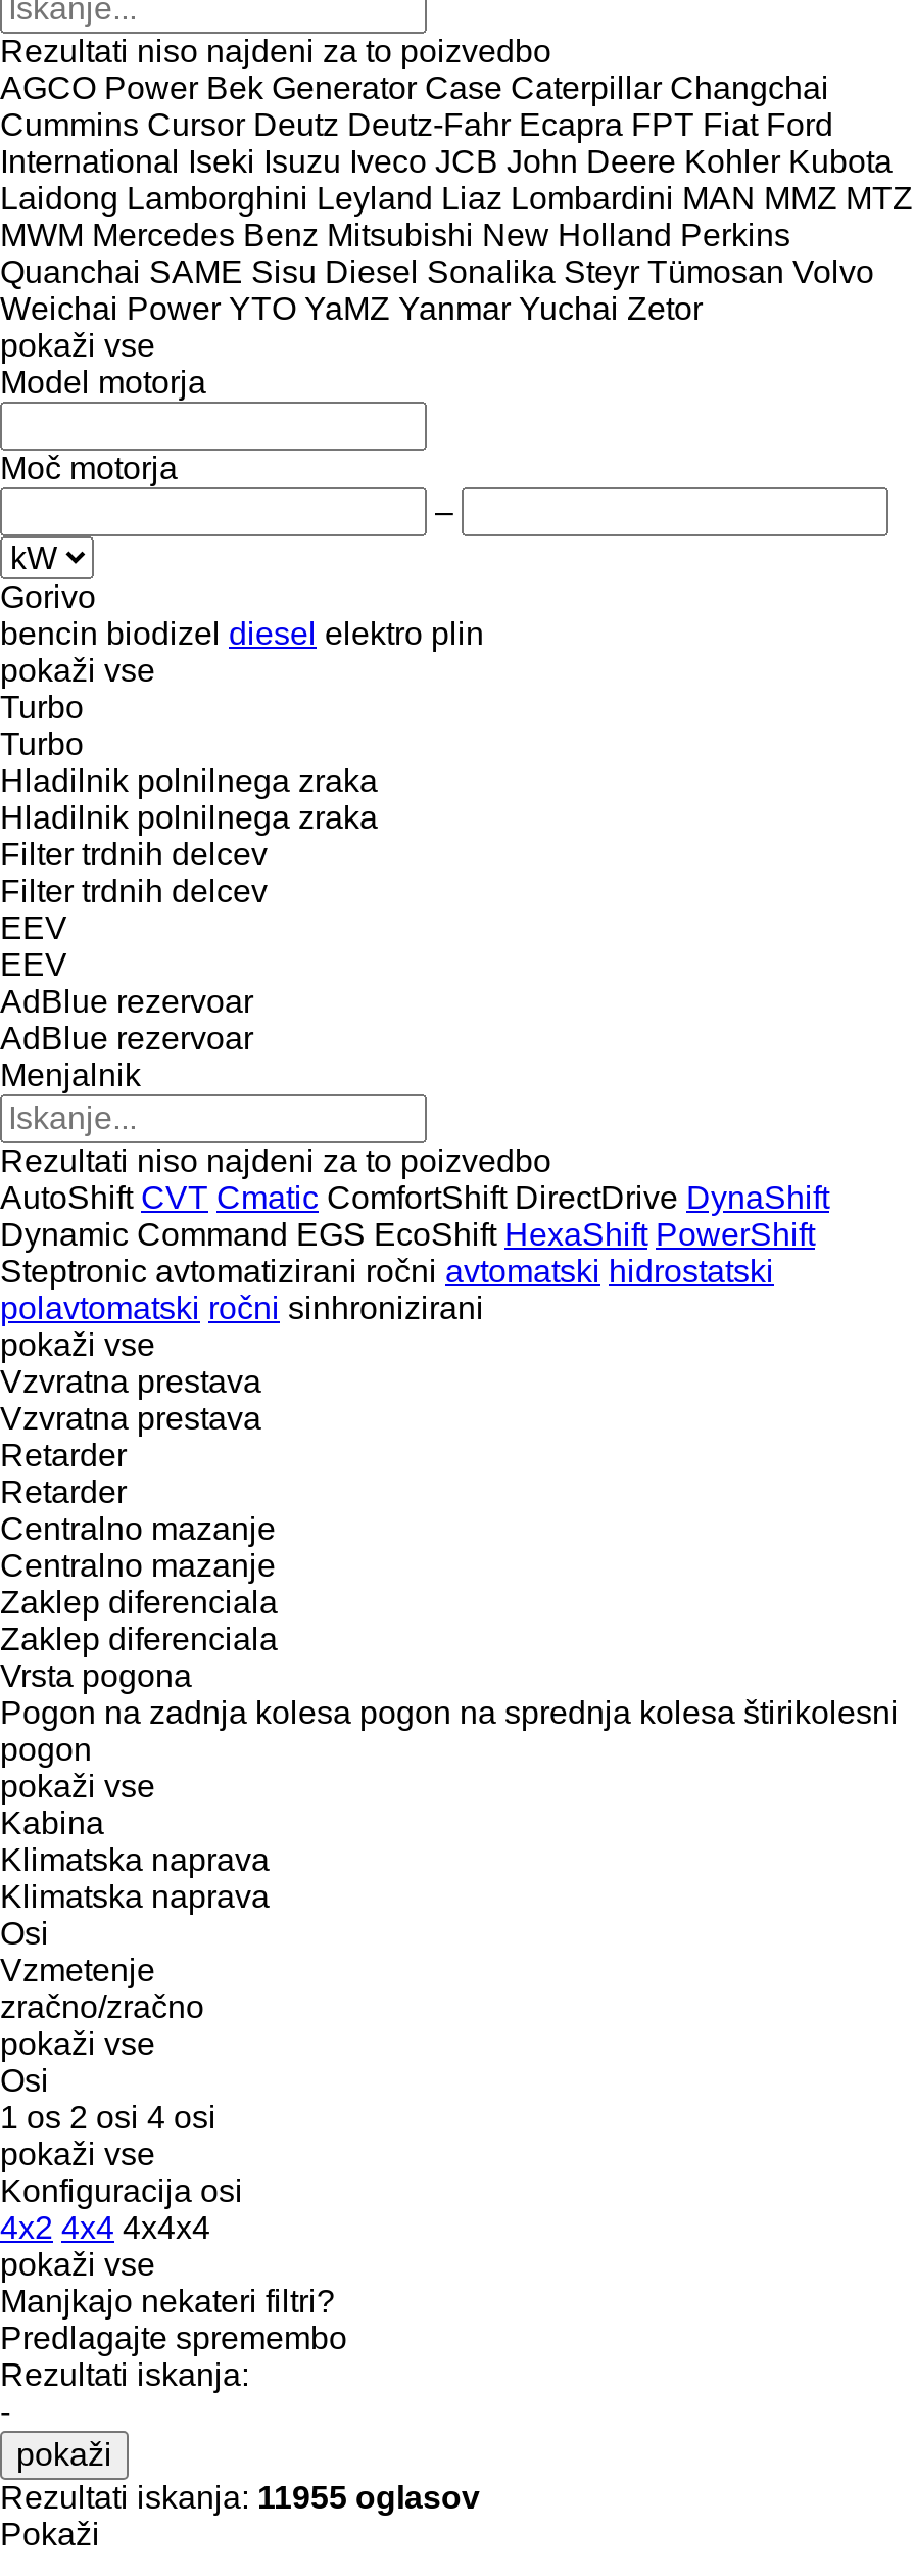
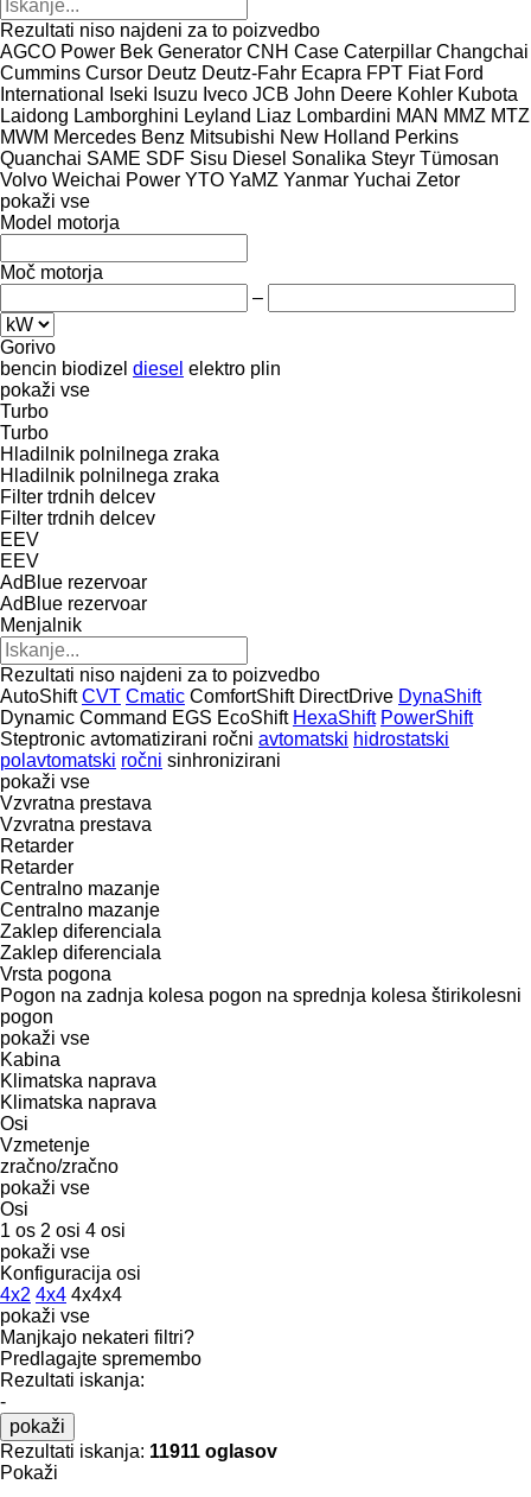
- AGCO Power Bek Generator Case Caterpillar Changchai
+ AGCO Power Bek Generator CNH Case Caterpillar Changchai

- Quanchai SAME Sisu Diesel Sonalika Steyr Tümosan Volvo
- Weichai Power YTO YaMZ Yanmar Yuchai Zetor
+ Quanchai SAME SDF Sisu Diesel Sonalika Steyr Tümosan
+ Volvo Weichai Power YTO YaMZ Yanmar Yuchai Zetor

- Rezultati iskanja: 11955 oglasov
+ Rezultati iskanja: 11911 oglasov
